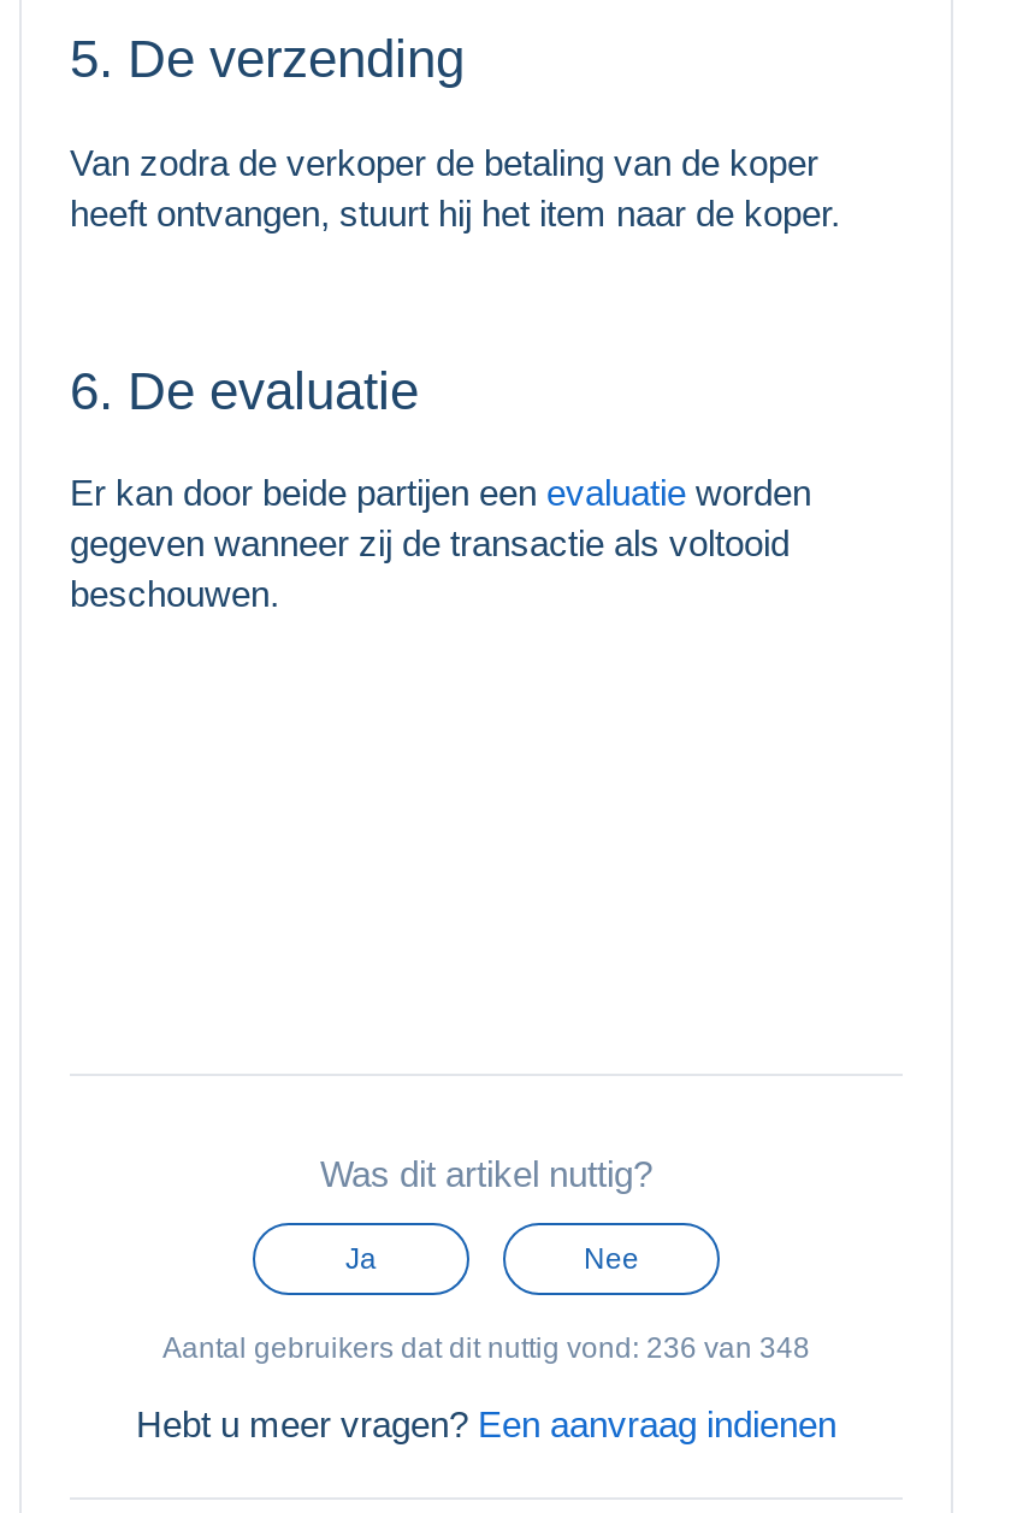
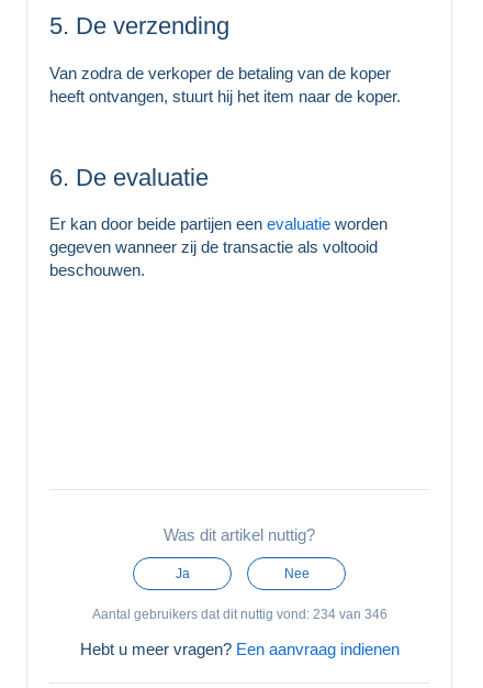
- Aantal gebruikers dat dit nuttig vond: 236 van 348
+ Aantal gebruikers dat dit nuttig vond: 234 van 346
